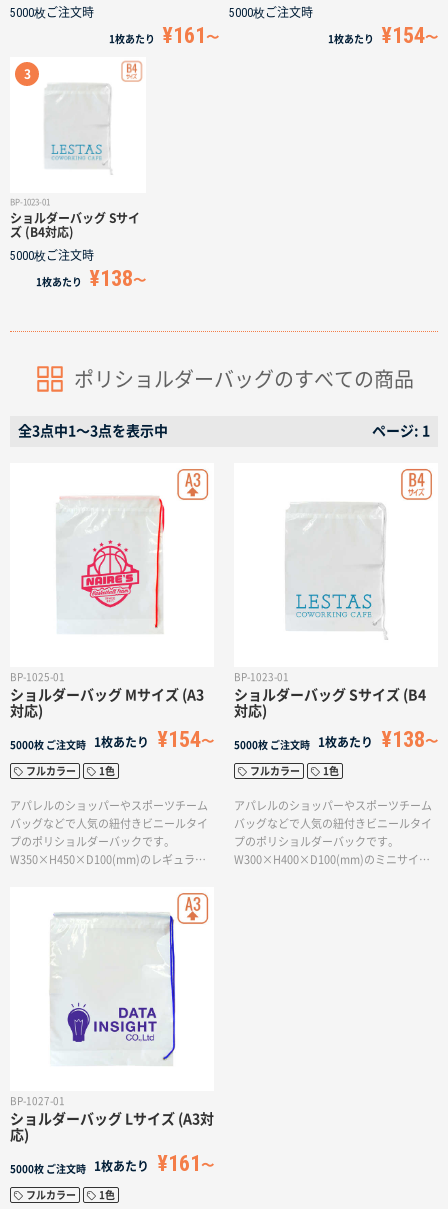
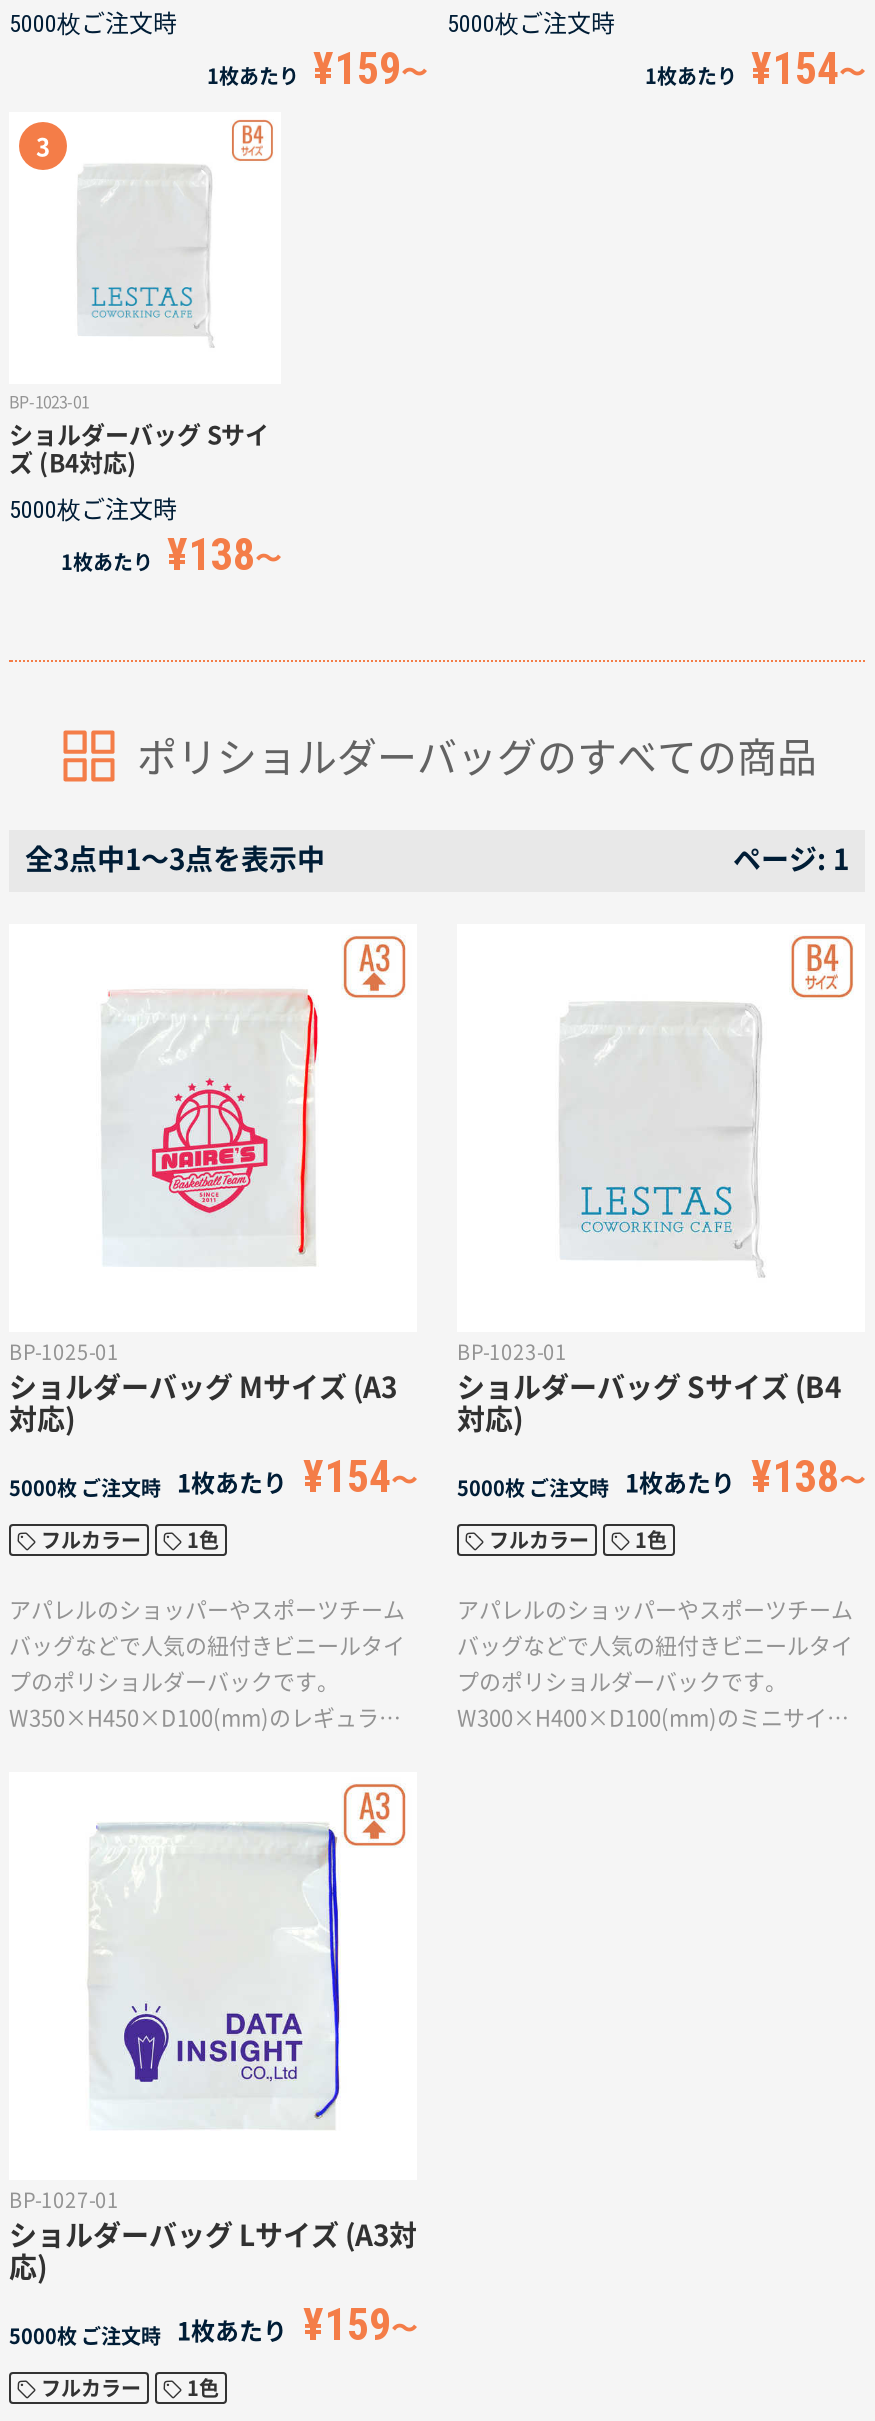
- 1枚あたり ¥161
+ 1枚あたり ¥159

- 5000枚 ご注文時 1枚あたり ¥161
+ 5000枚 ご注文時 1枚あたり ¥159
